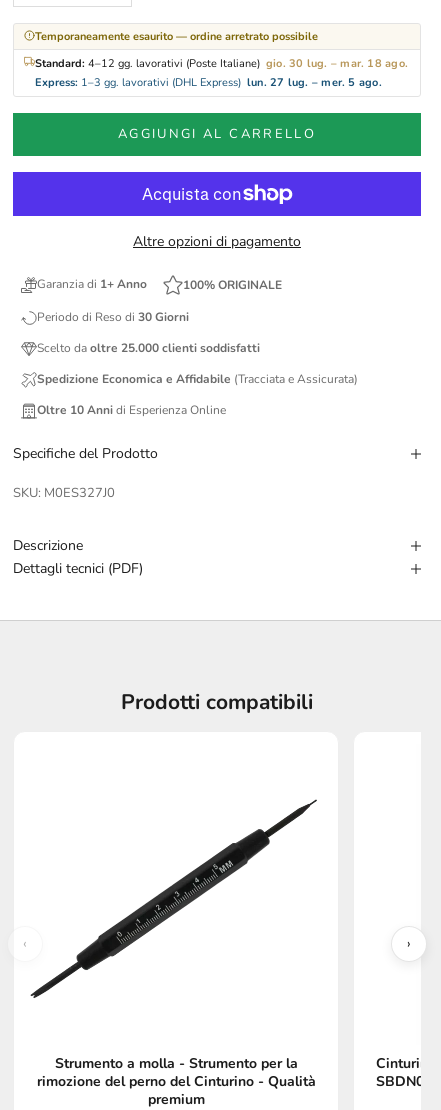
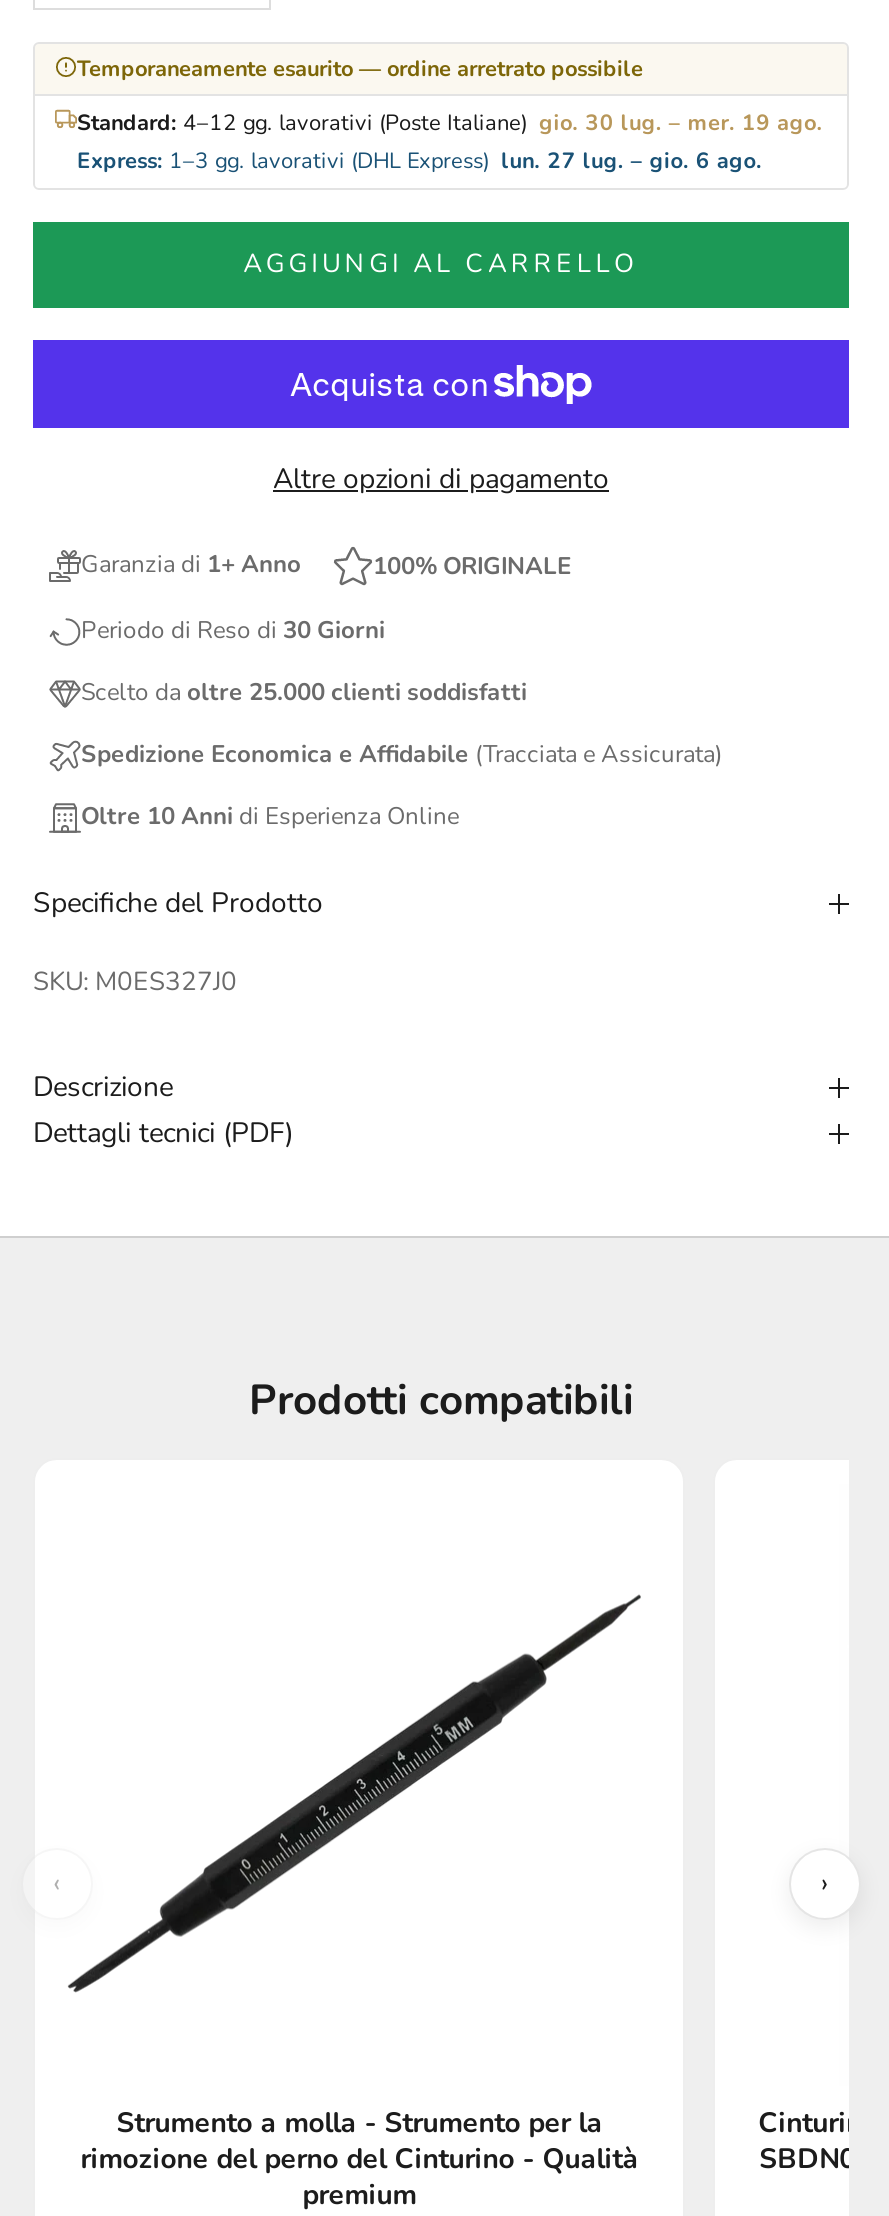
- Standard: 4–12 gg. lavorativi (Poste Italiane) gio. 30 lug. – mar. 18 ago.
+ Standard: 4–12 gg. lavorativi (Poste Italiane) gio. 30 lug. – mer. 19 ago.

- Express: 1–3 gg. lavorativi (DHL Express) lun. 27 lug. – mer. 5 ago.
+ Express: 1–3 gg. lavorativi (DHL Express) lun. 27 lug. – gio. 6 ago.
